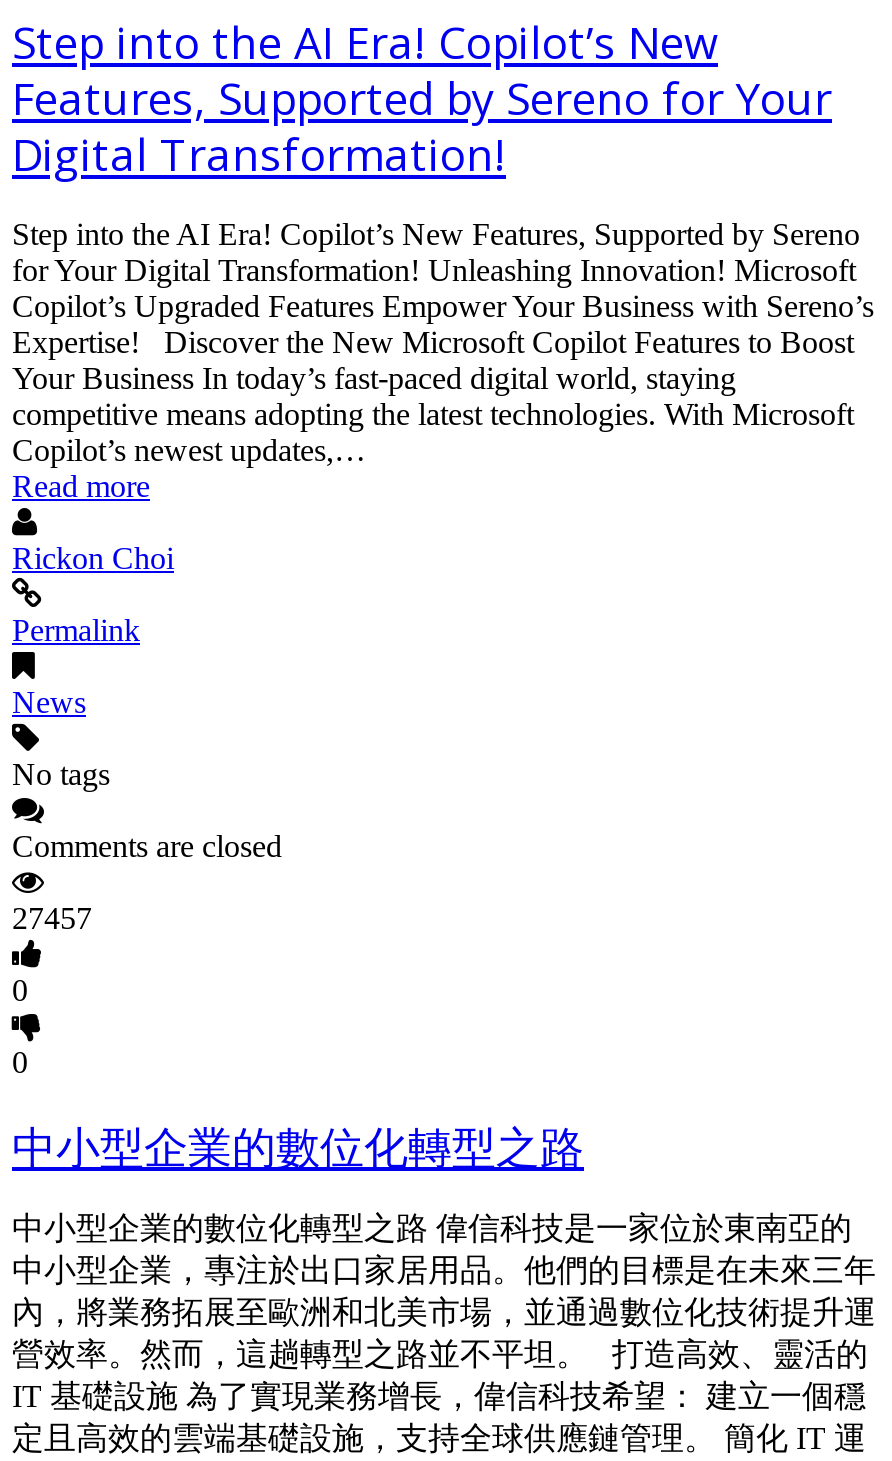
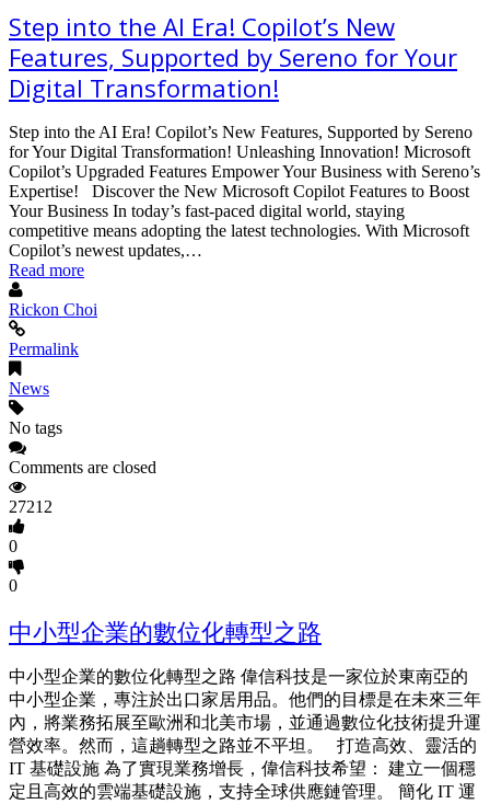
- 27457
+ 27212
